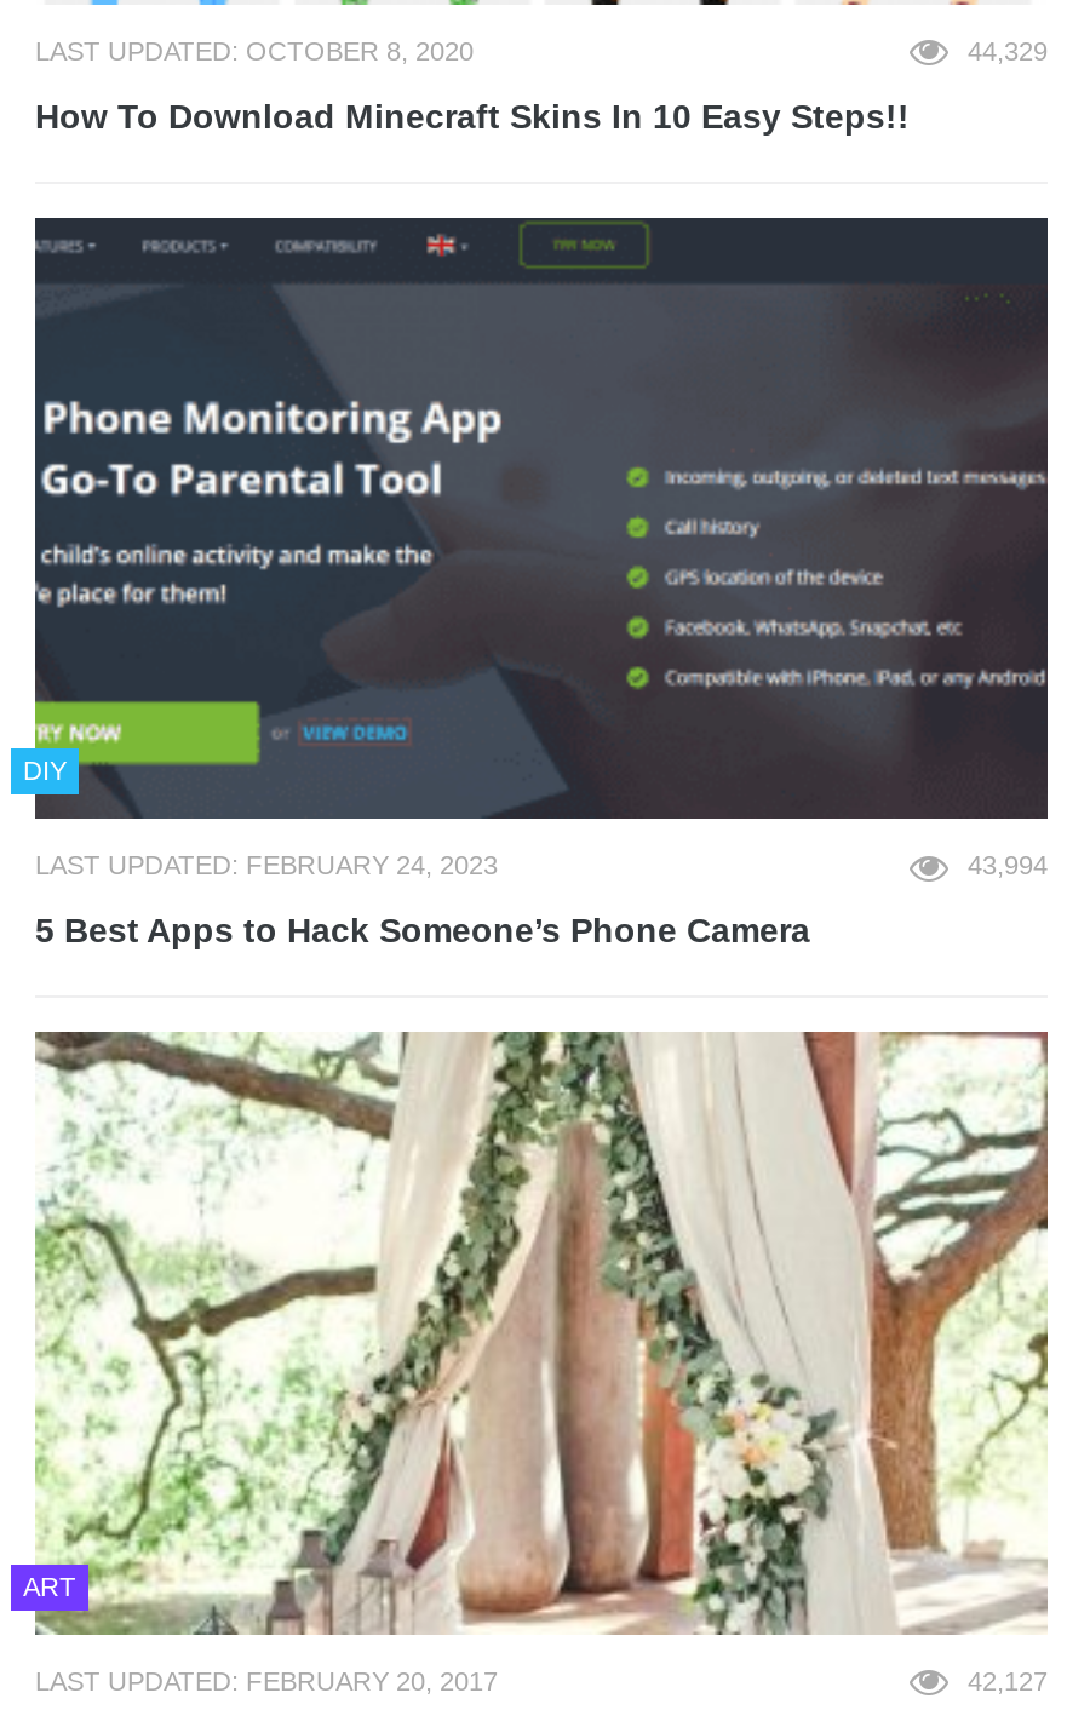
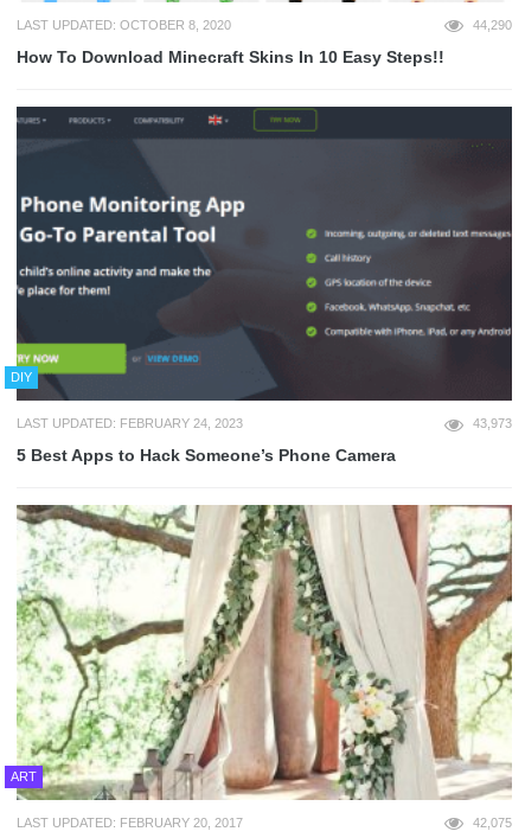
- 44,329
+ 44,290

- 43,994
+ 43,973

- 42,127
+ 42,075
